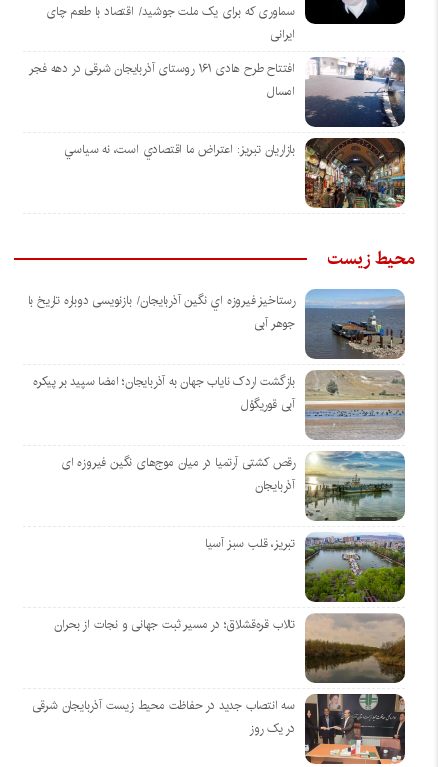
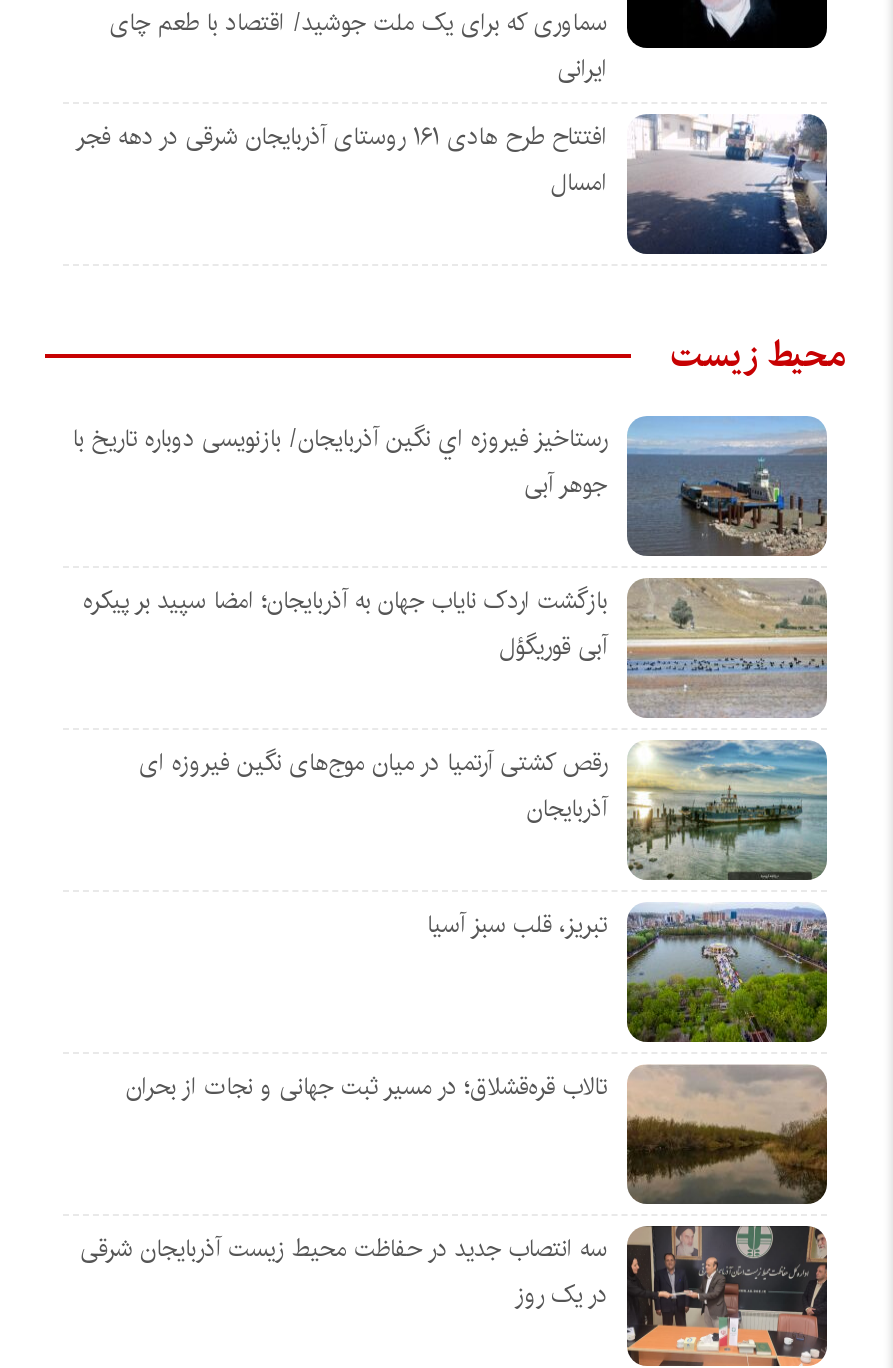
- [image]
- بازاريان تبريز: اعتراض ما اقتصادي است، نه سياسي
